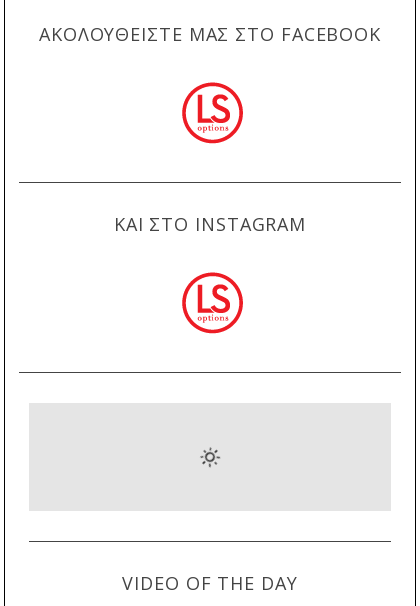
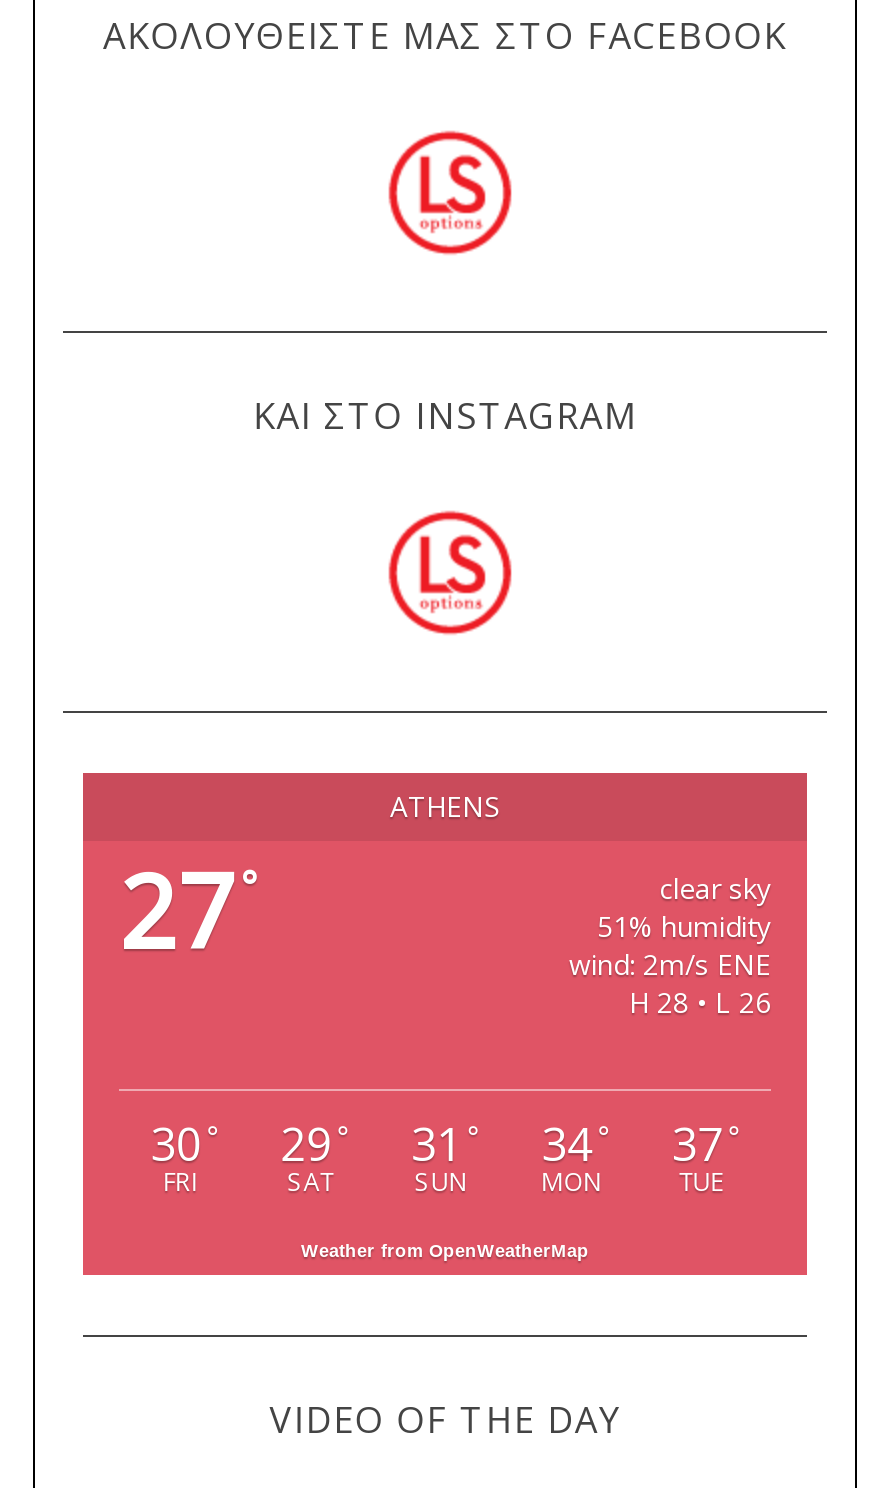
+ [image]
+ ATHENS
+ 27 °
+ clear sky
+ 51% humidity
+ wind: 2m/s ENE
+ H 28 • L 26
+ 30 °
+ FRI

+ 29 °
+ SAT

+ 37 °
+ TUE
+ Weather from OpenWeatherMap

+ 31 °
+ SUN

+ 34 °
+ MON
